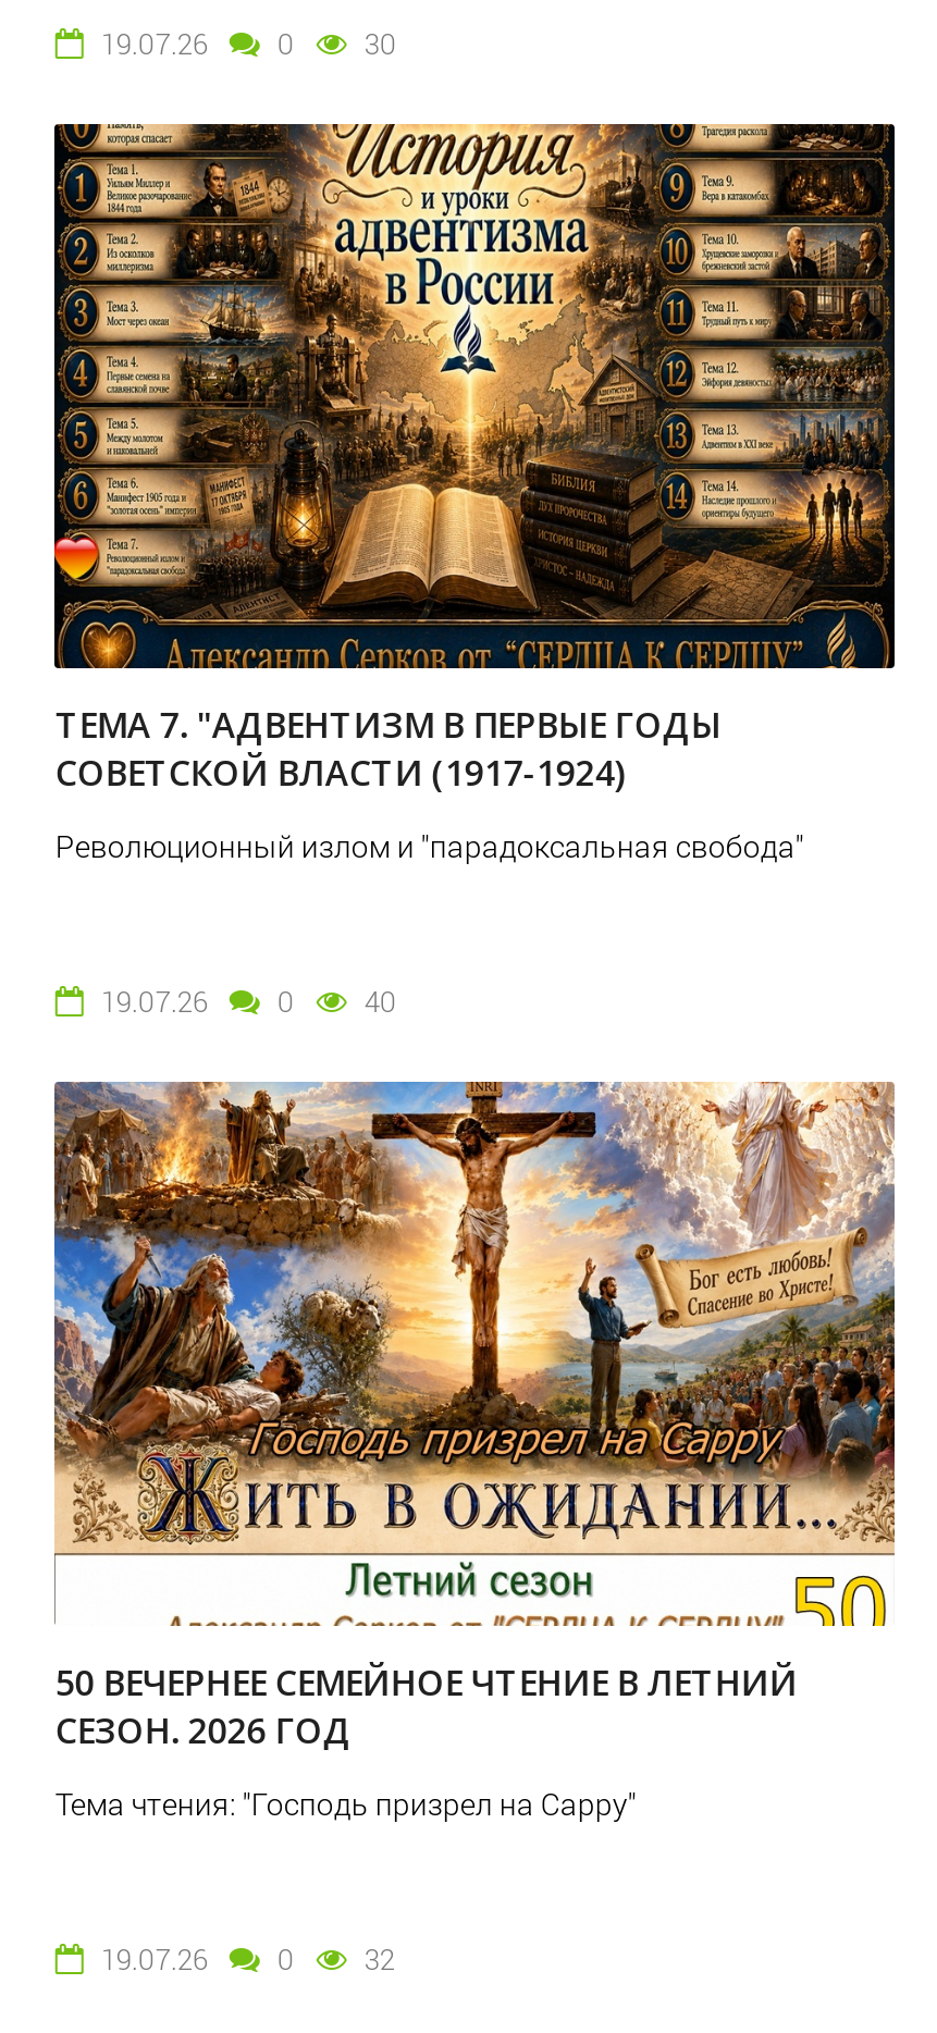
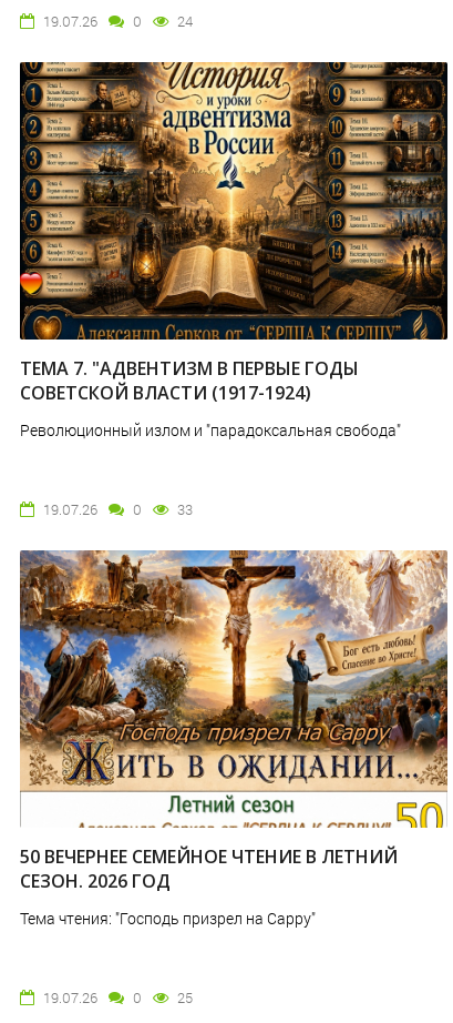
- 19.07.26 0 30
+ 19.07.26 0 24

- 19.07.26 0 40
+ 19.07.26 0 33

- 19.07.26 0 32
+ 19.07.26 0 25
